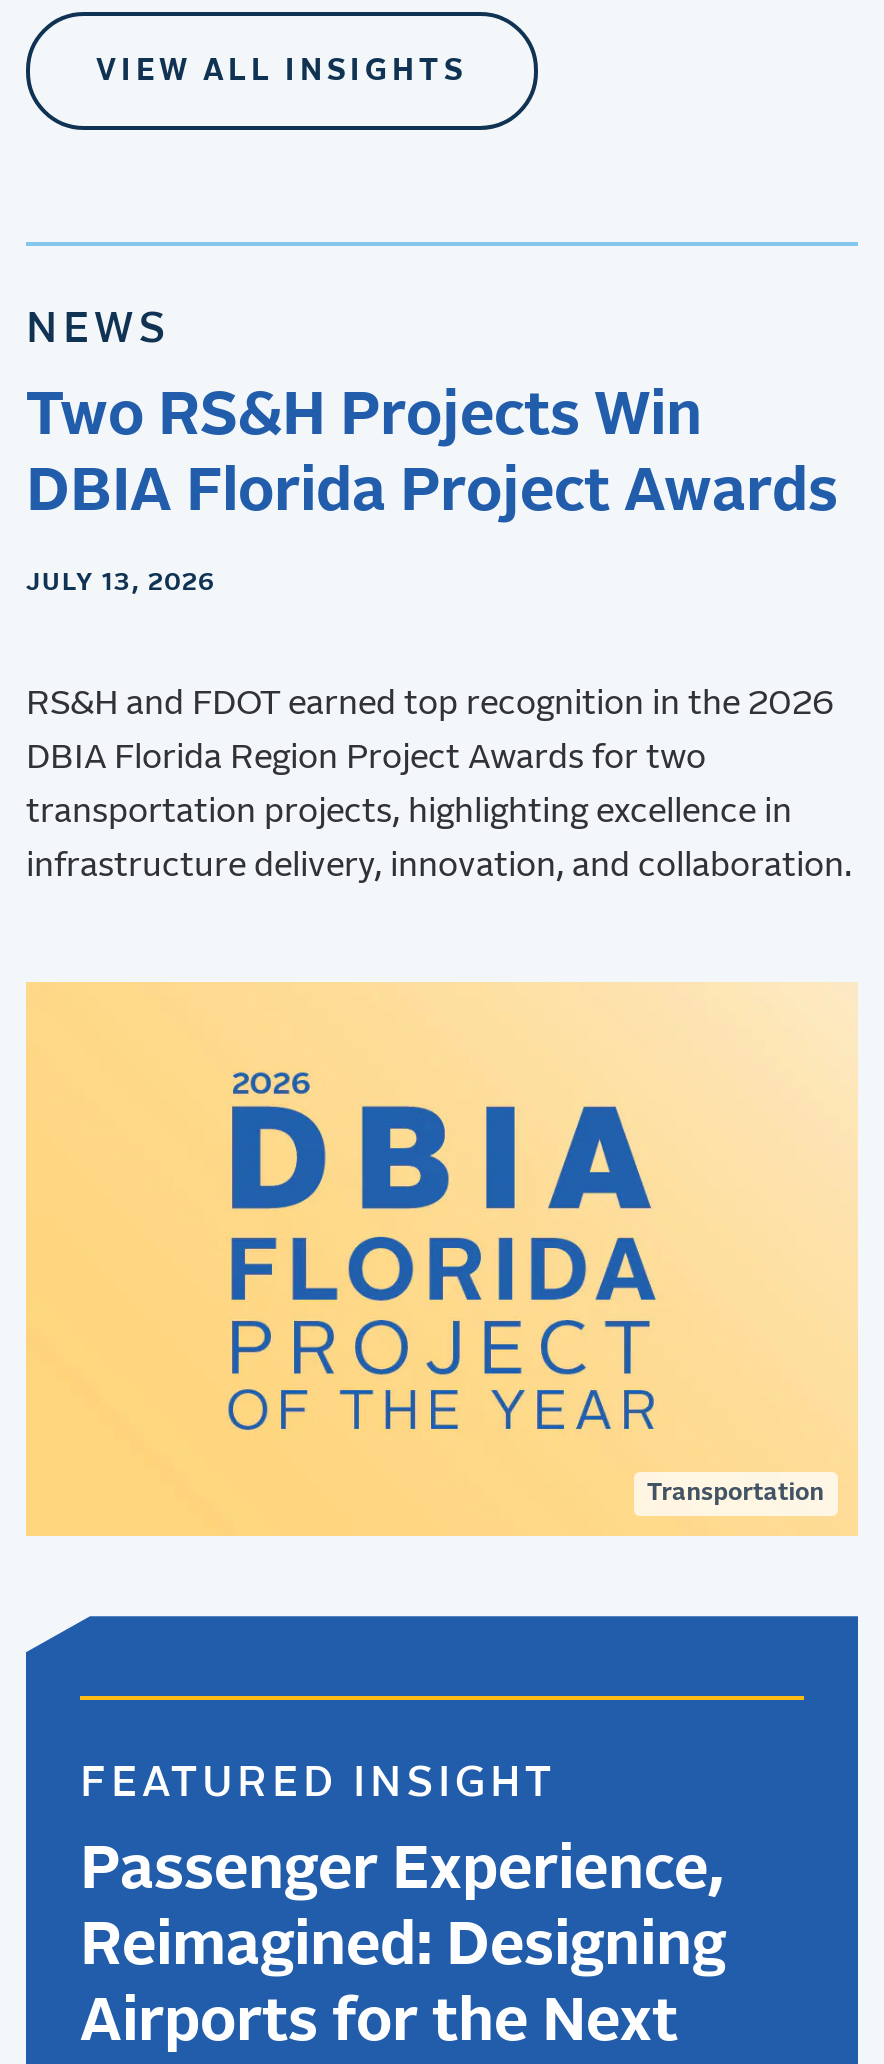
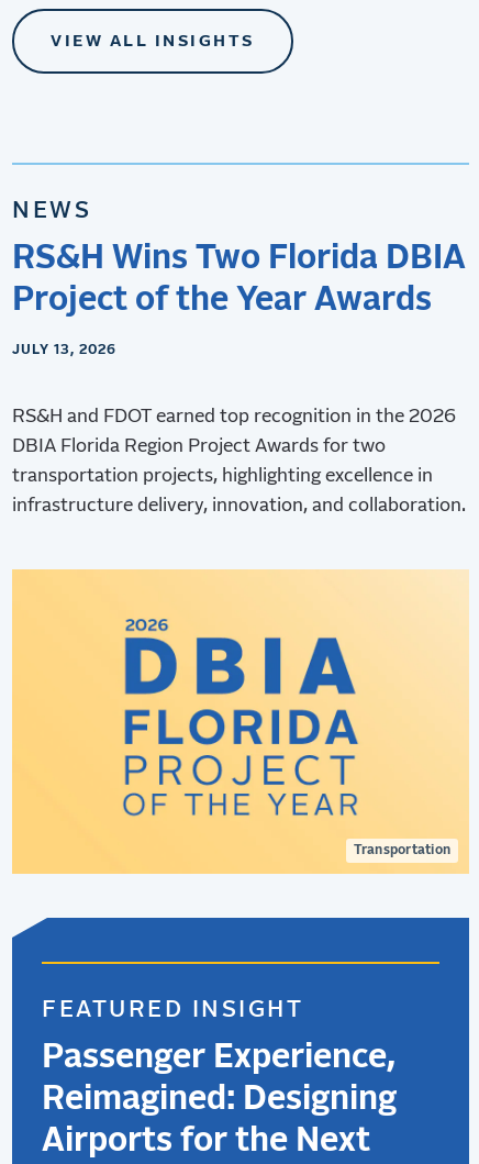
- Two RS&H Projects Win
- DBIA Florida Project Awards
+ RS&H Wins Two Florida DBIA
+ Project of the Year Awards
